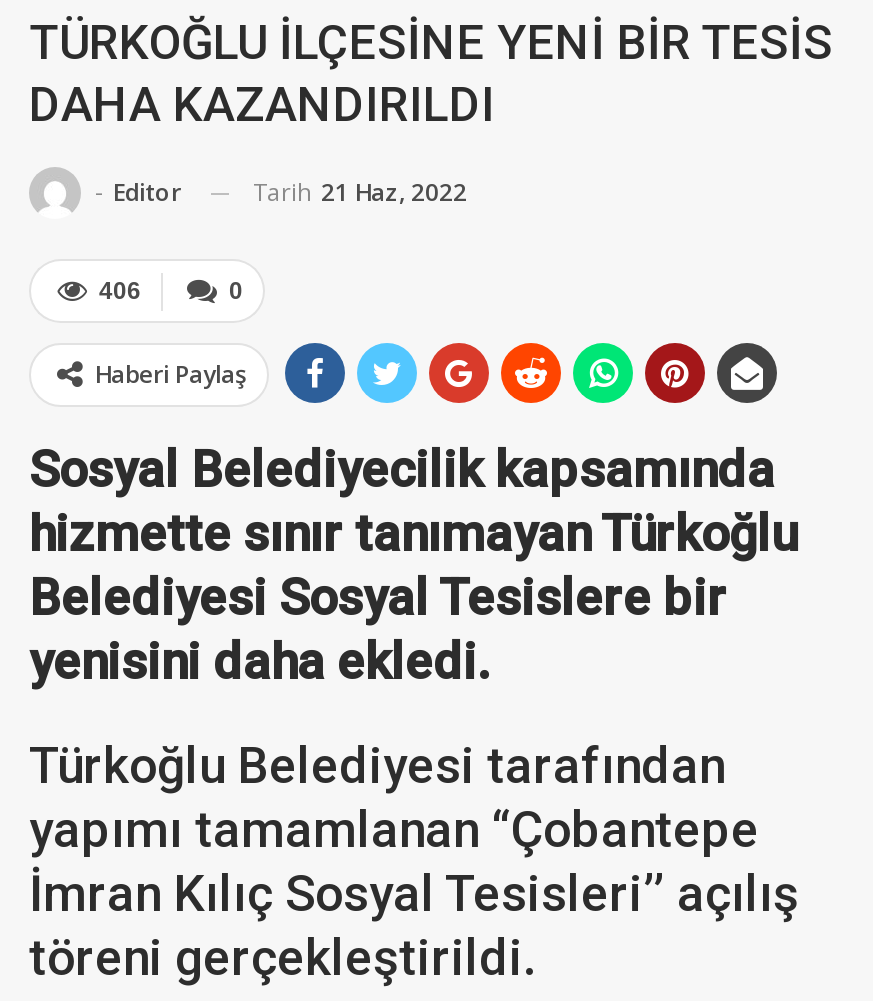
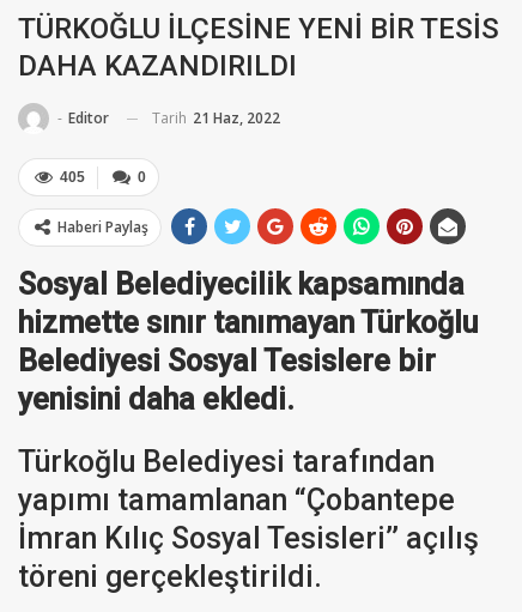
- 406
+ 405
